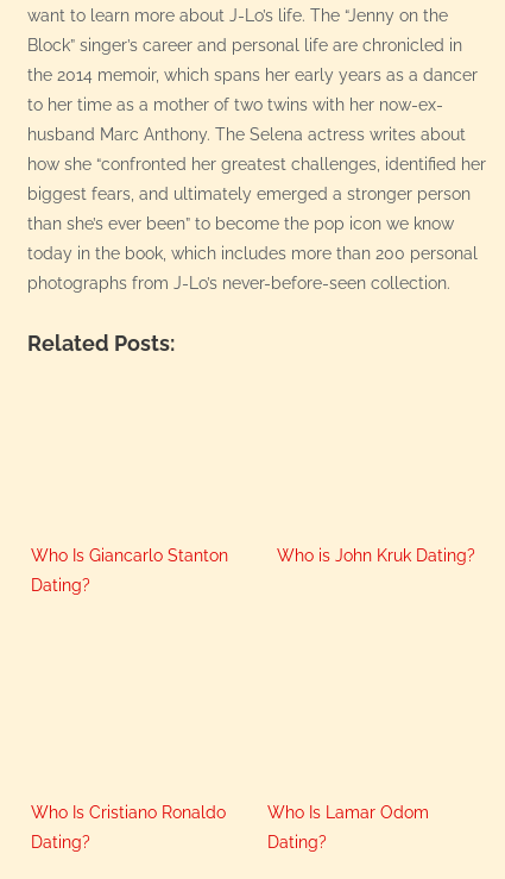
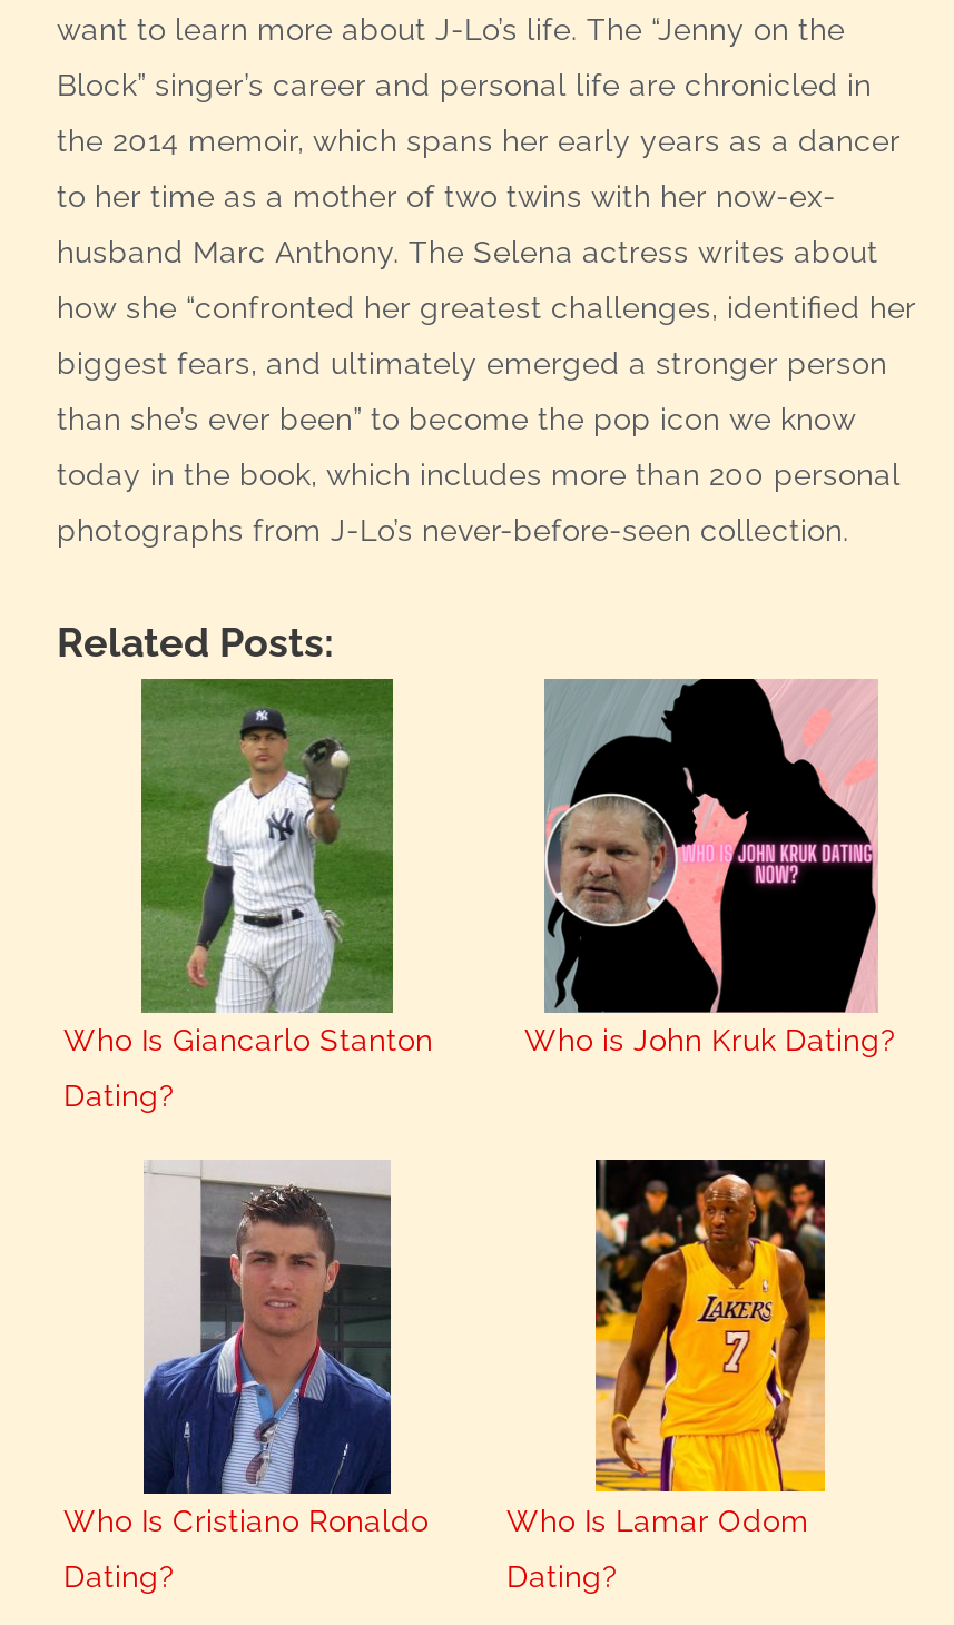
+ [image]

+ [image]

+ [image]

+ [image]
